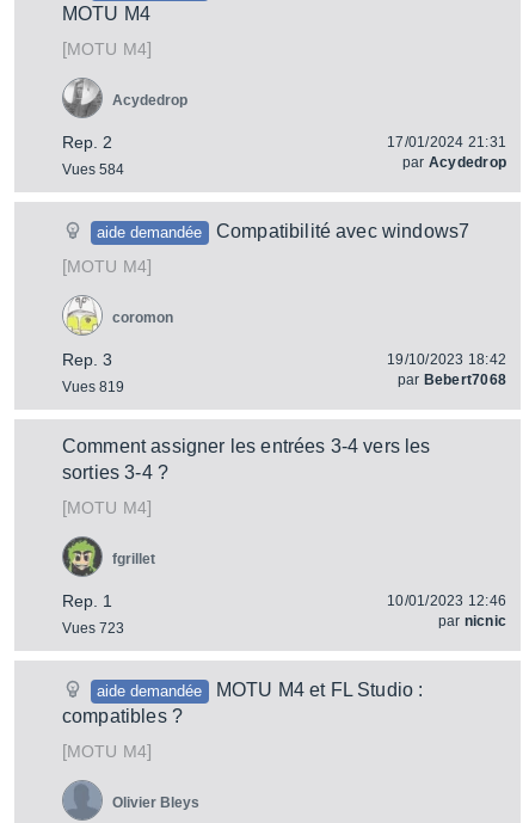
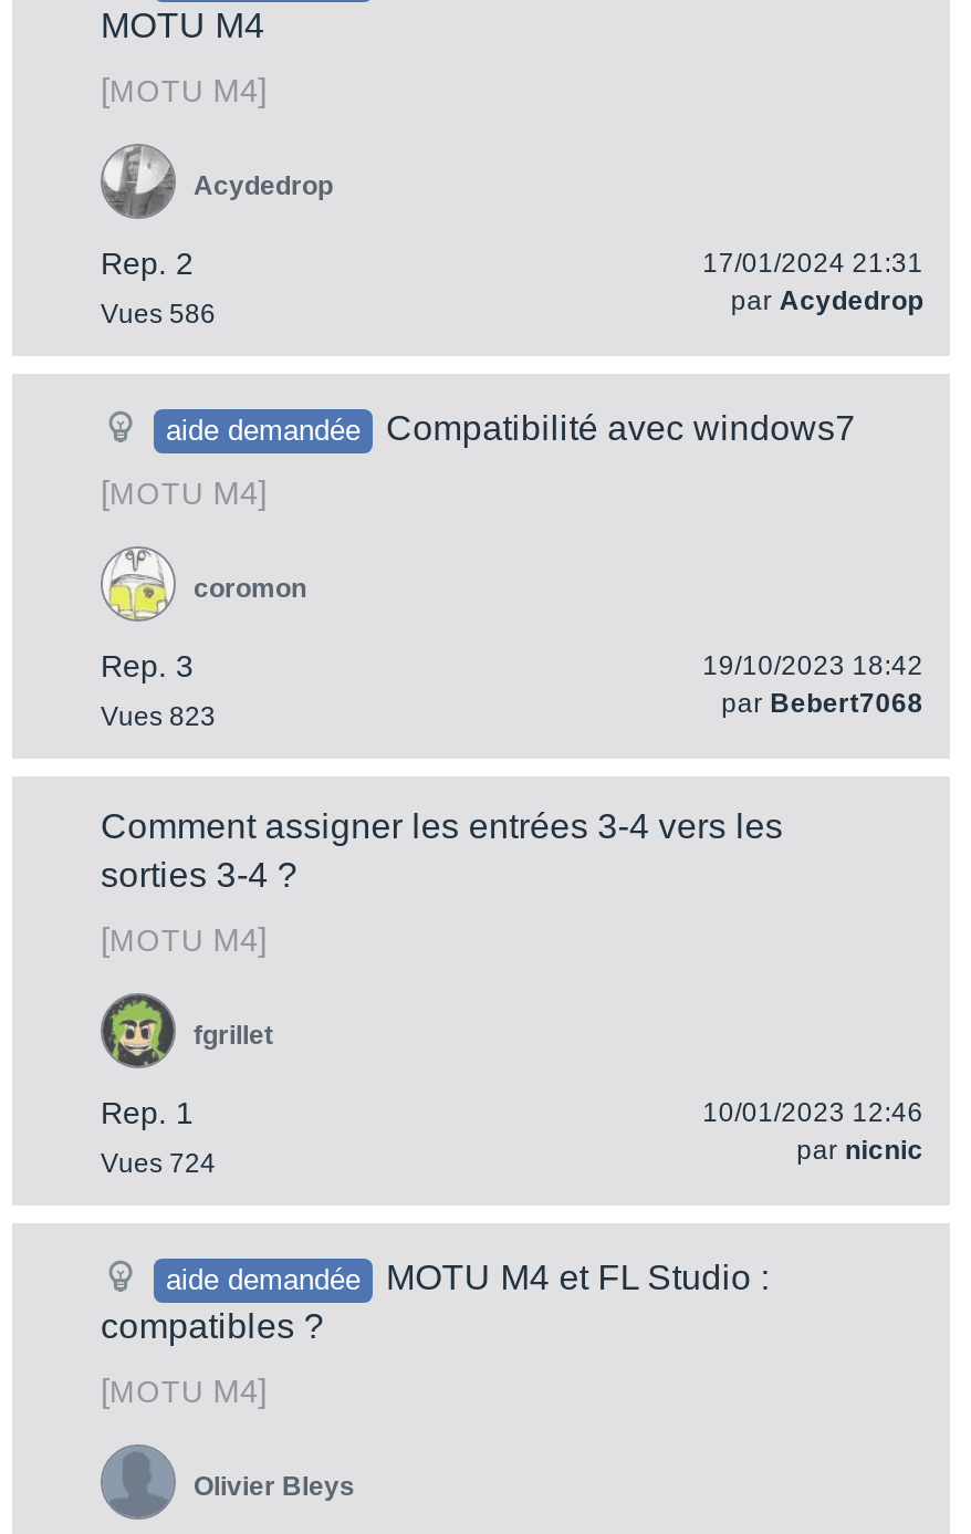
- Vues 584
+ Vues 586

- Vues 819
+ Vues 823

- Vues 723
+ Vues 724
